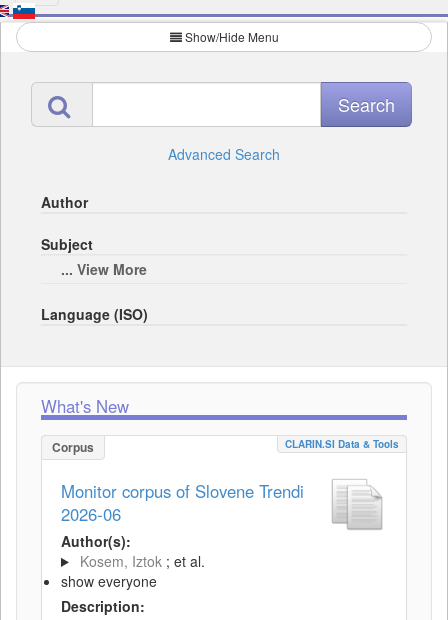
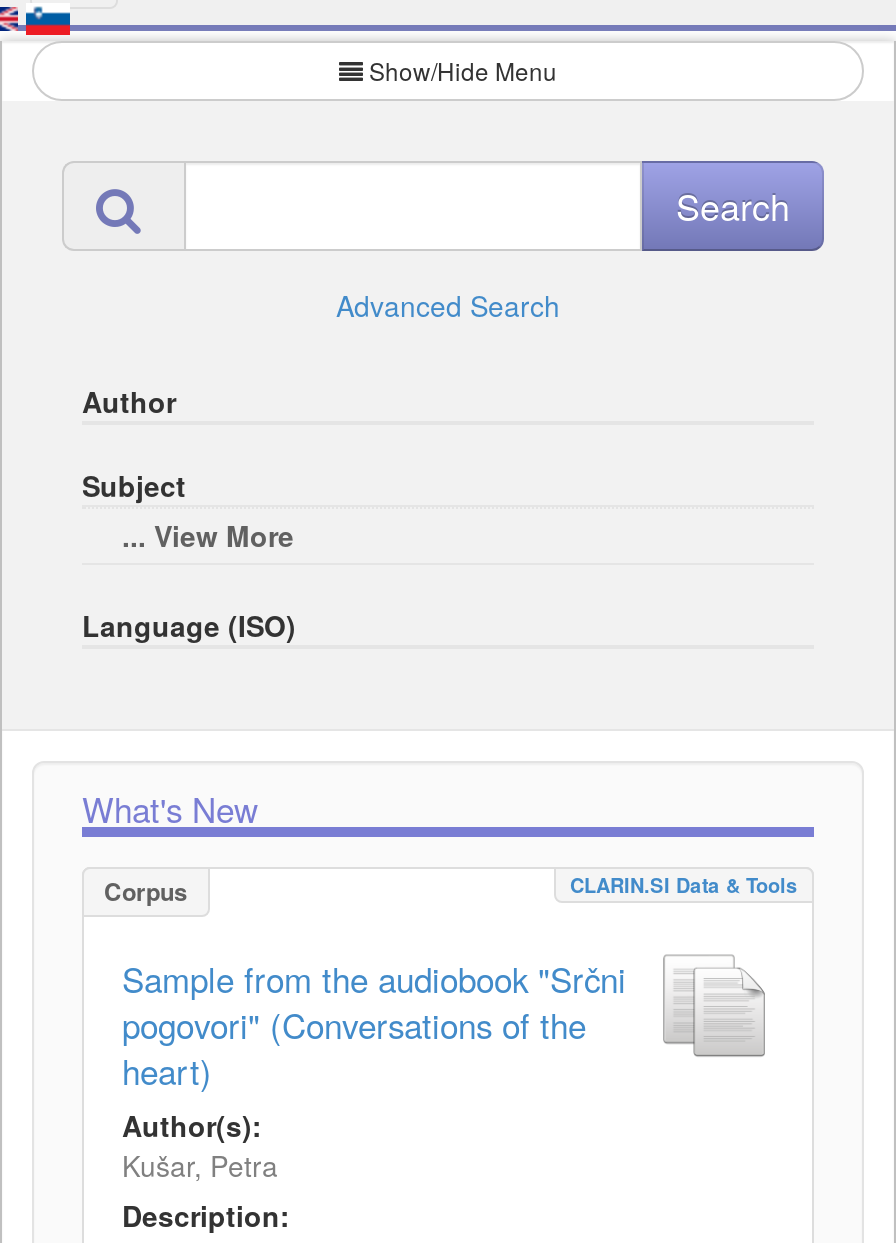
- Monitor corpus of Slovene Trendi
- 2026-06
+ Sample from the audiobook "Srčni
+ pogovori" (Conversations of the
+ heart)

moved down: Author(s):

- Kosem, Iztok ; et al.
- show everyone
+ Kušar, Petra
